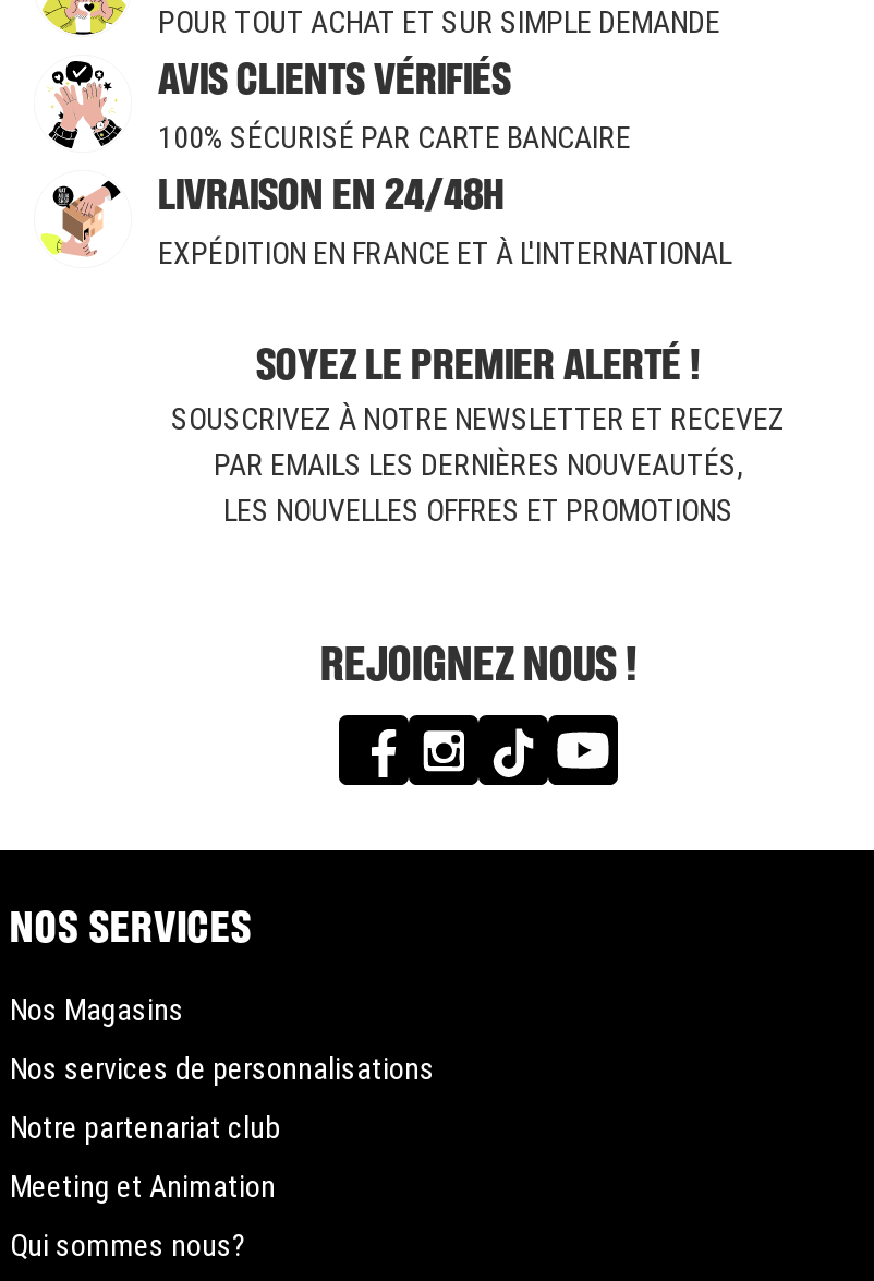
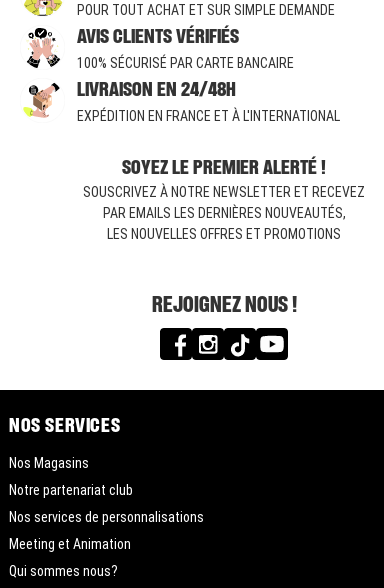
moved down: Nos services de personnalisations

moved up: Notre partenariat club
